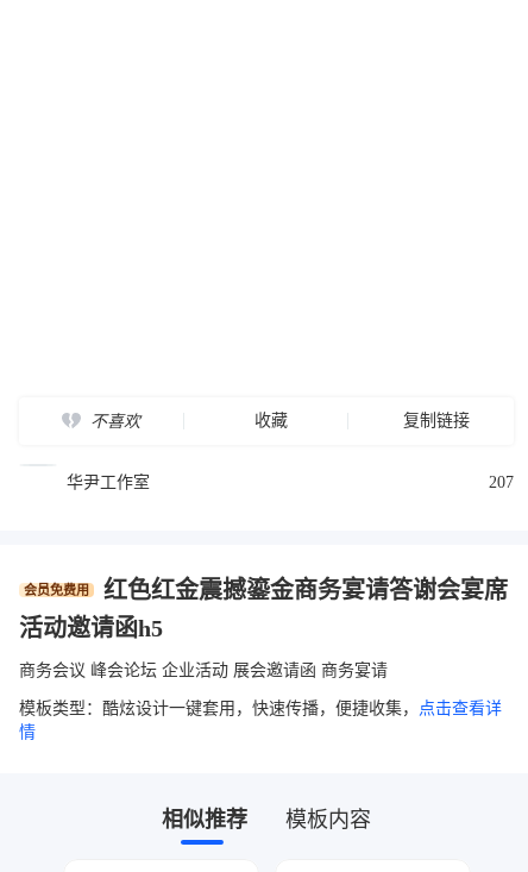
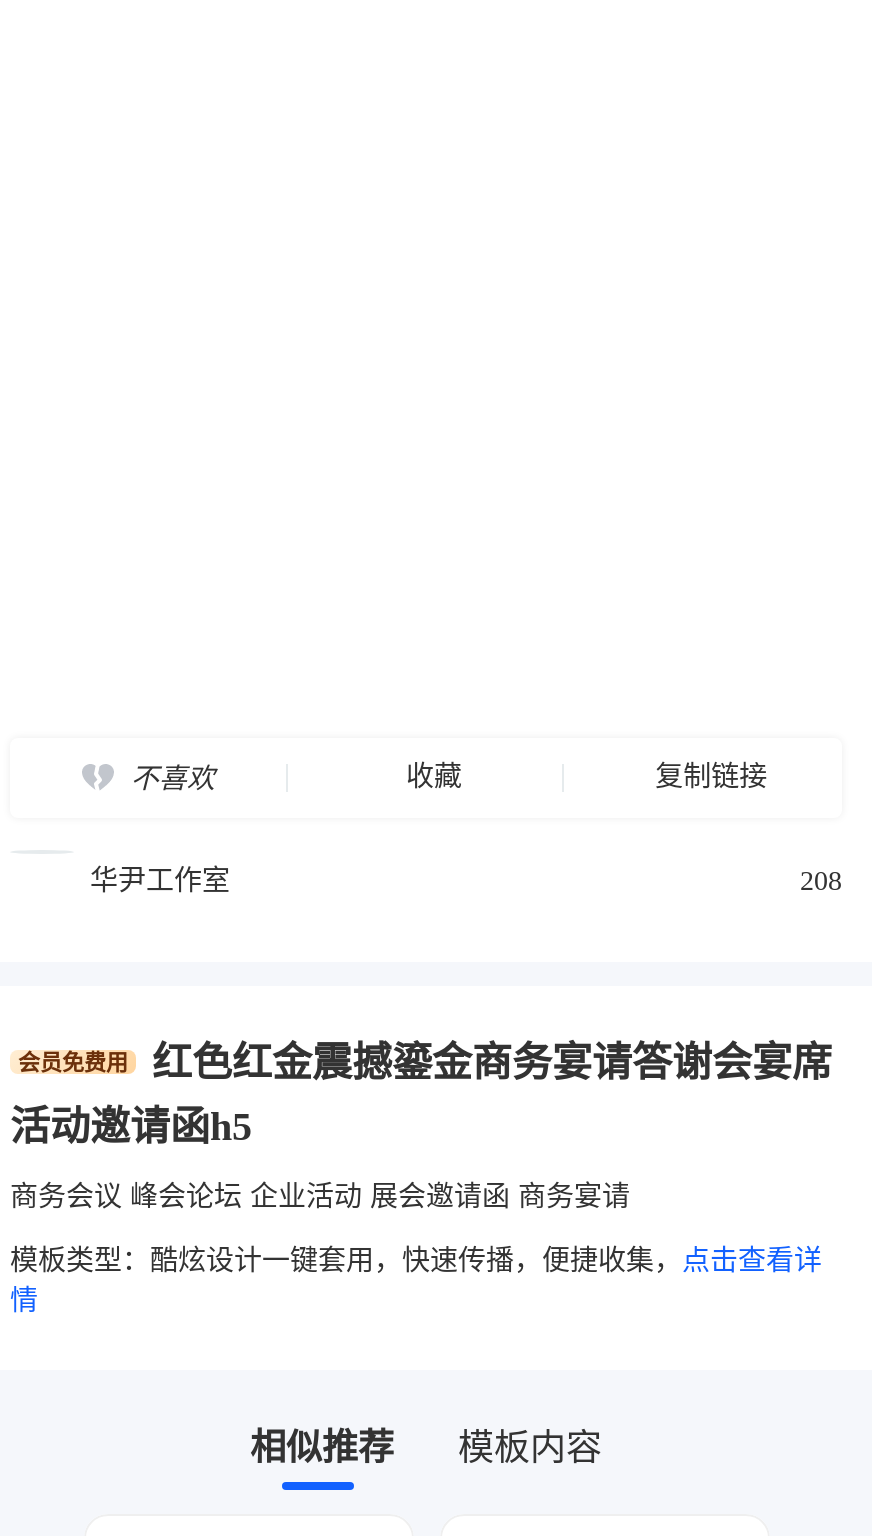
- 207
+ 208
